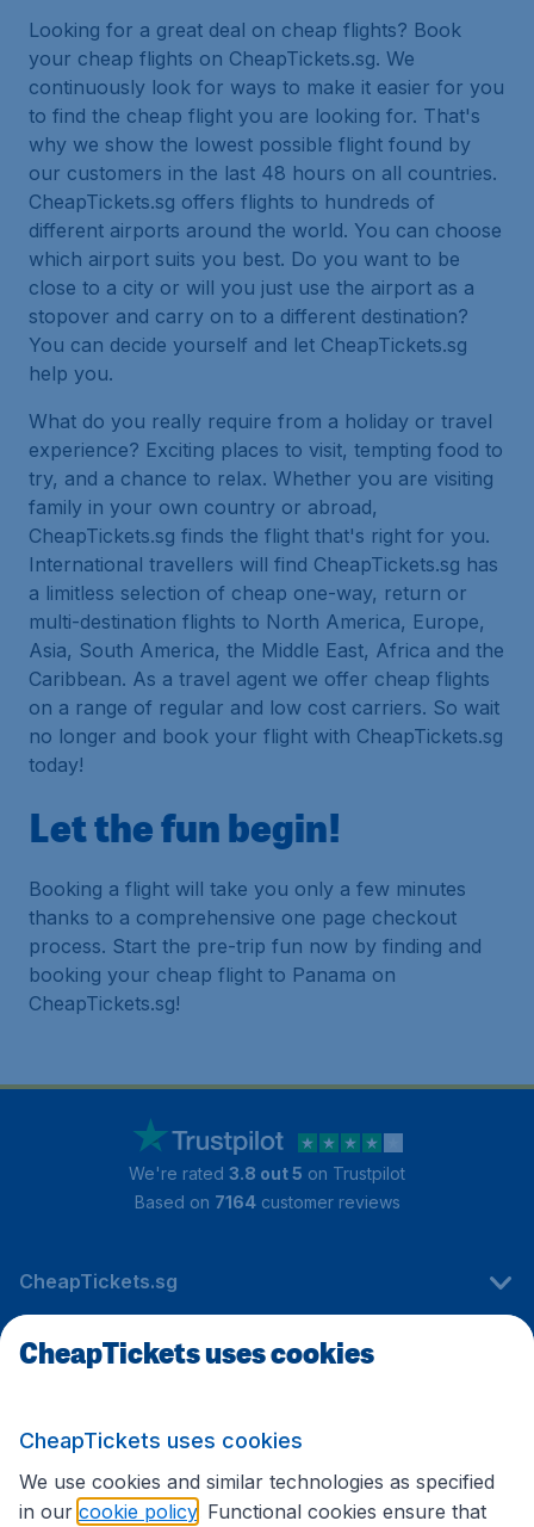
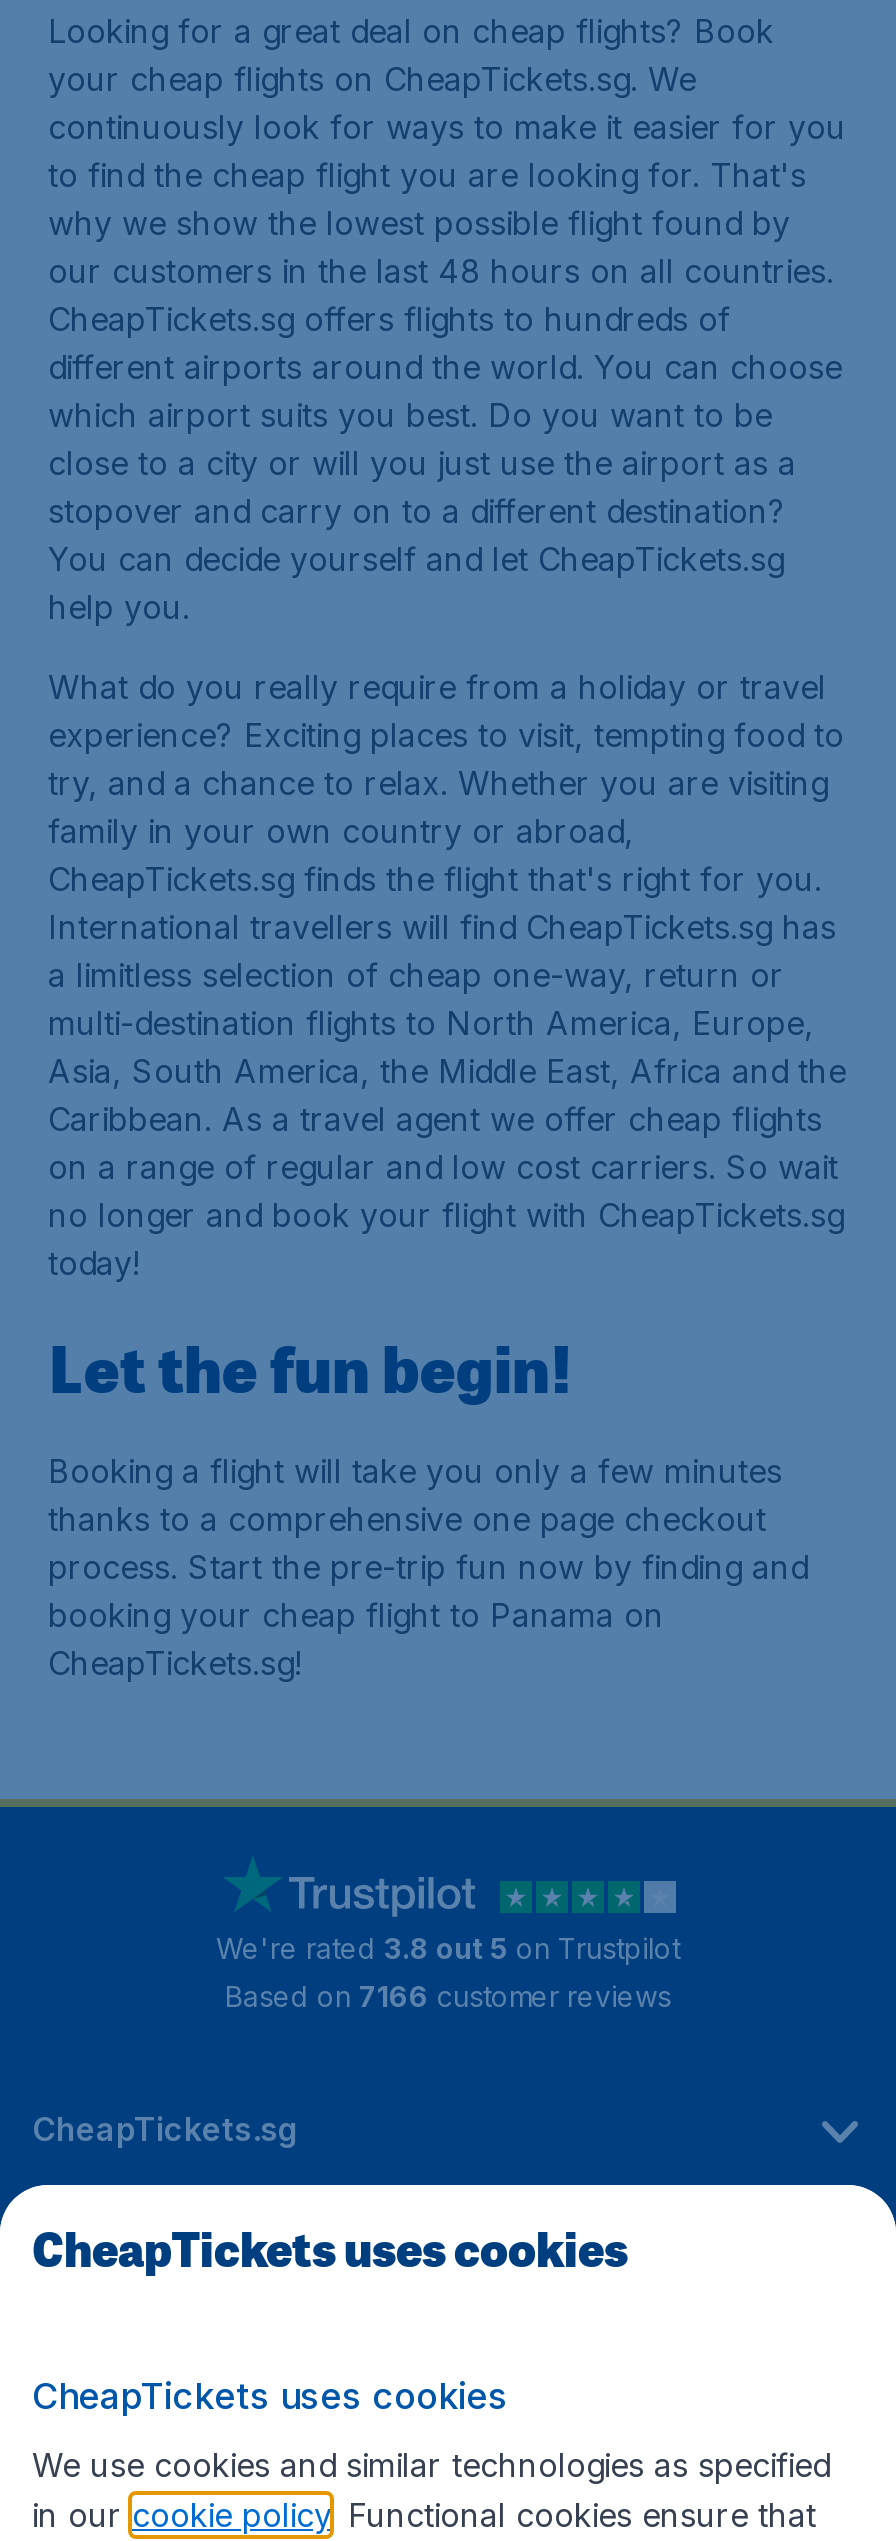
- Based on 7164 customer reviews
+ Based on 7166 customer reviews
